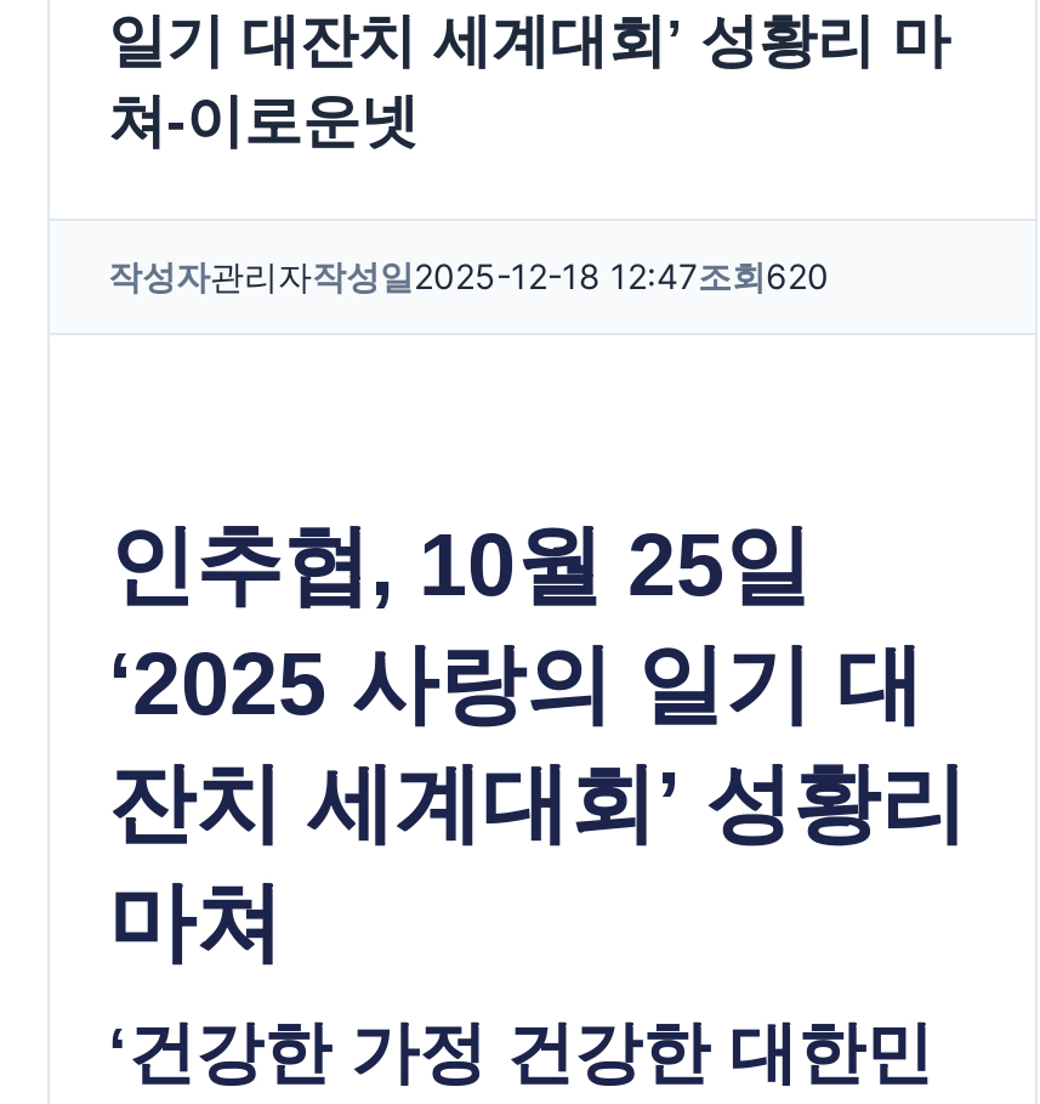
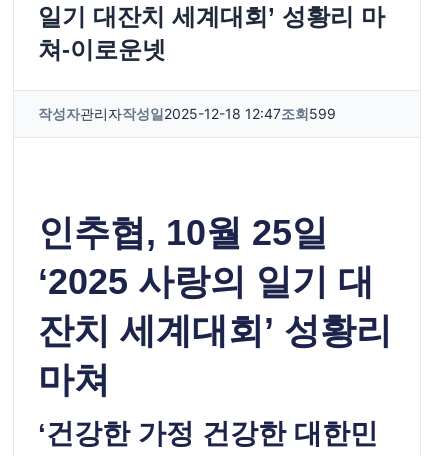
- 작성자관리자작성일2025-12-18 12:47조회620
+ 작성자관리자작성일2025-12-18 12:47조회599
